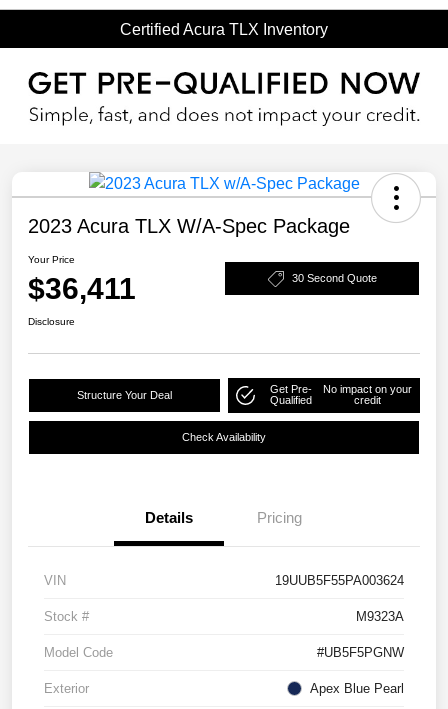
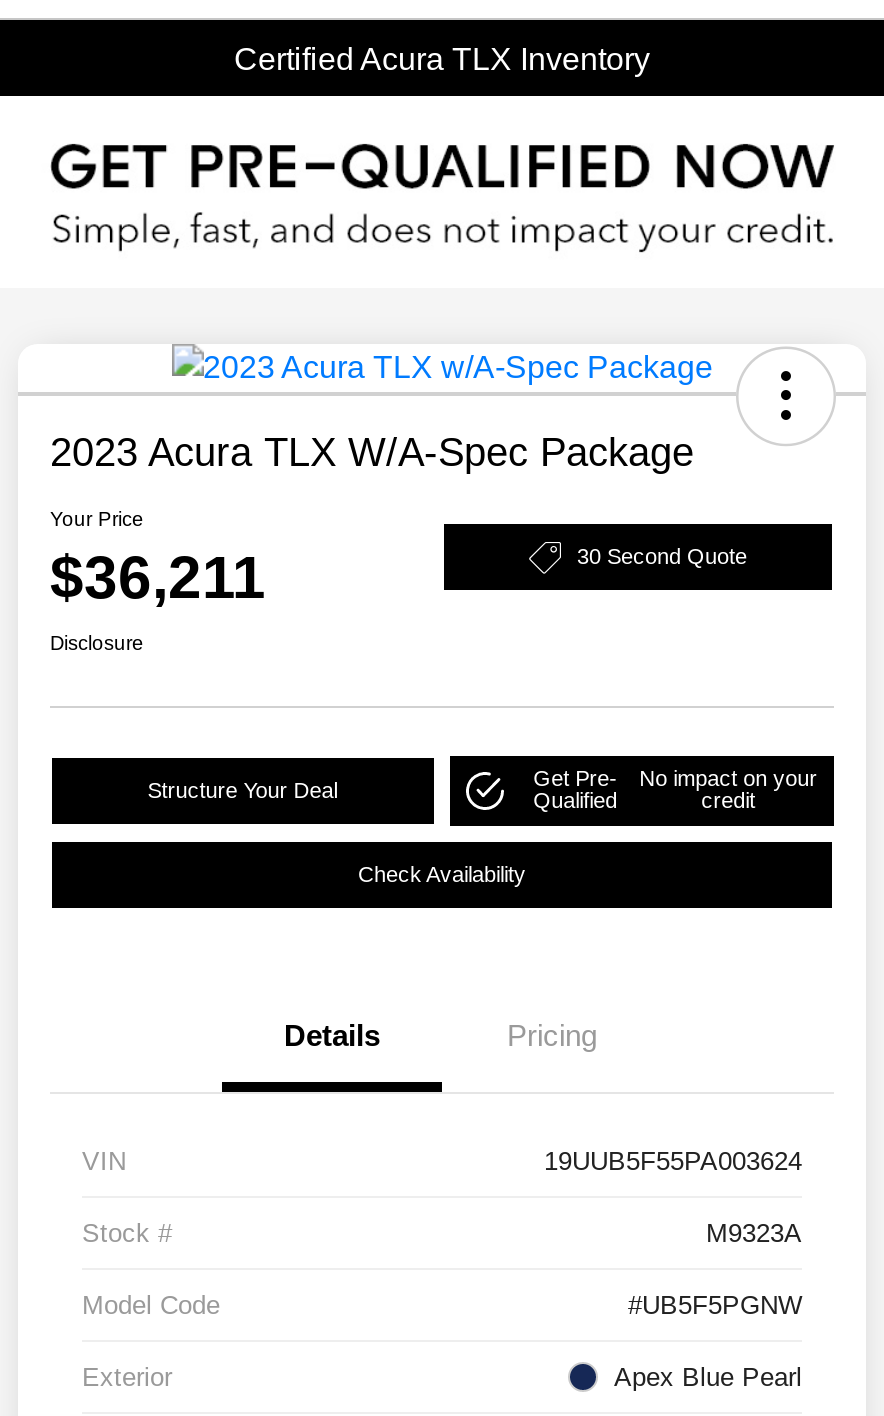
- $36,411
+ $36,211
